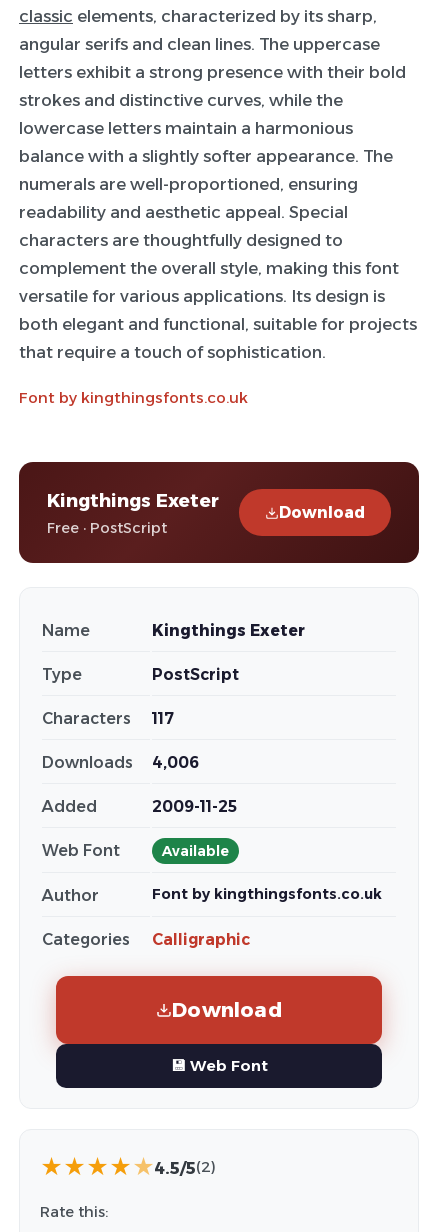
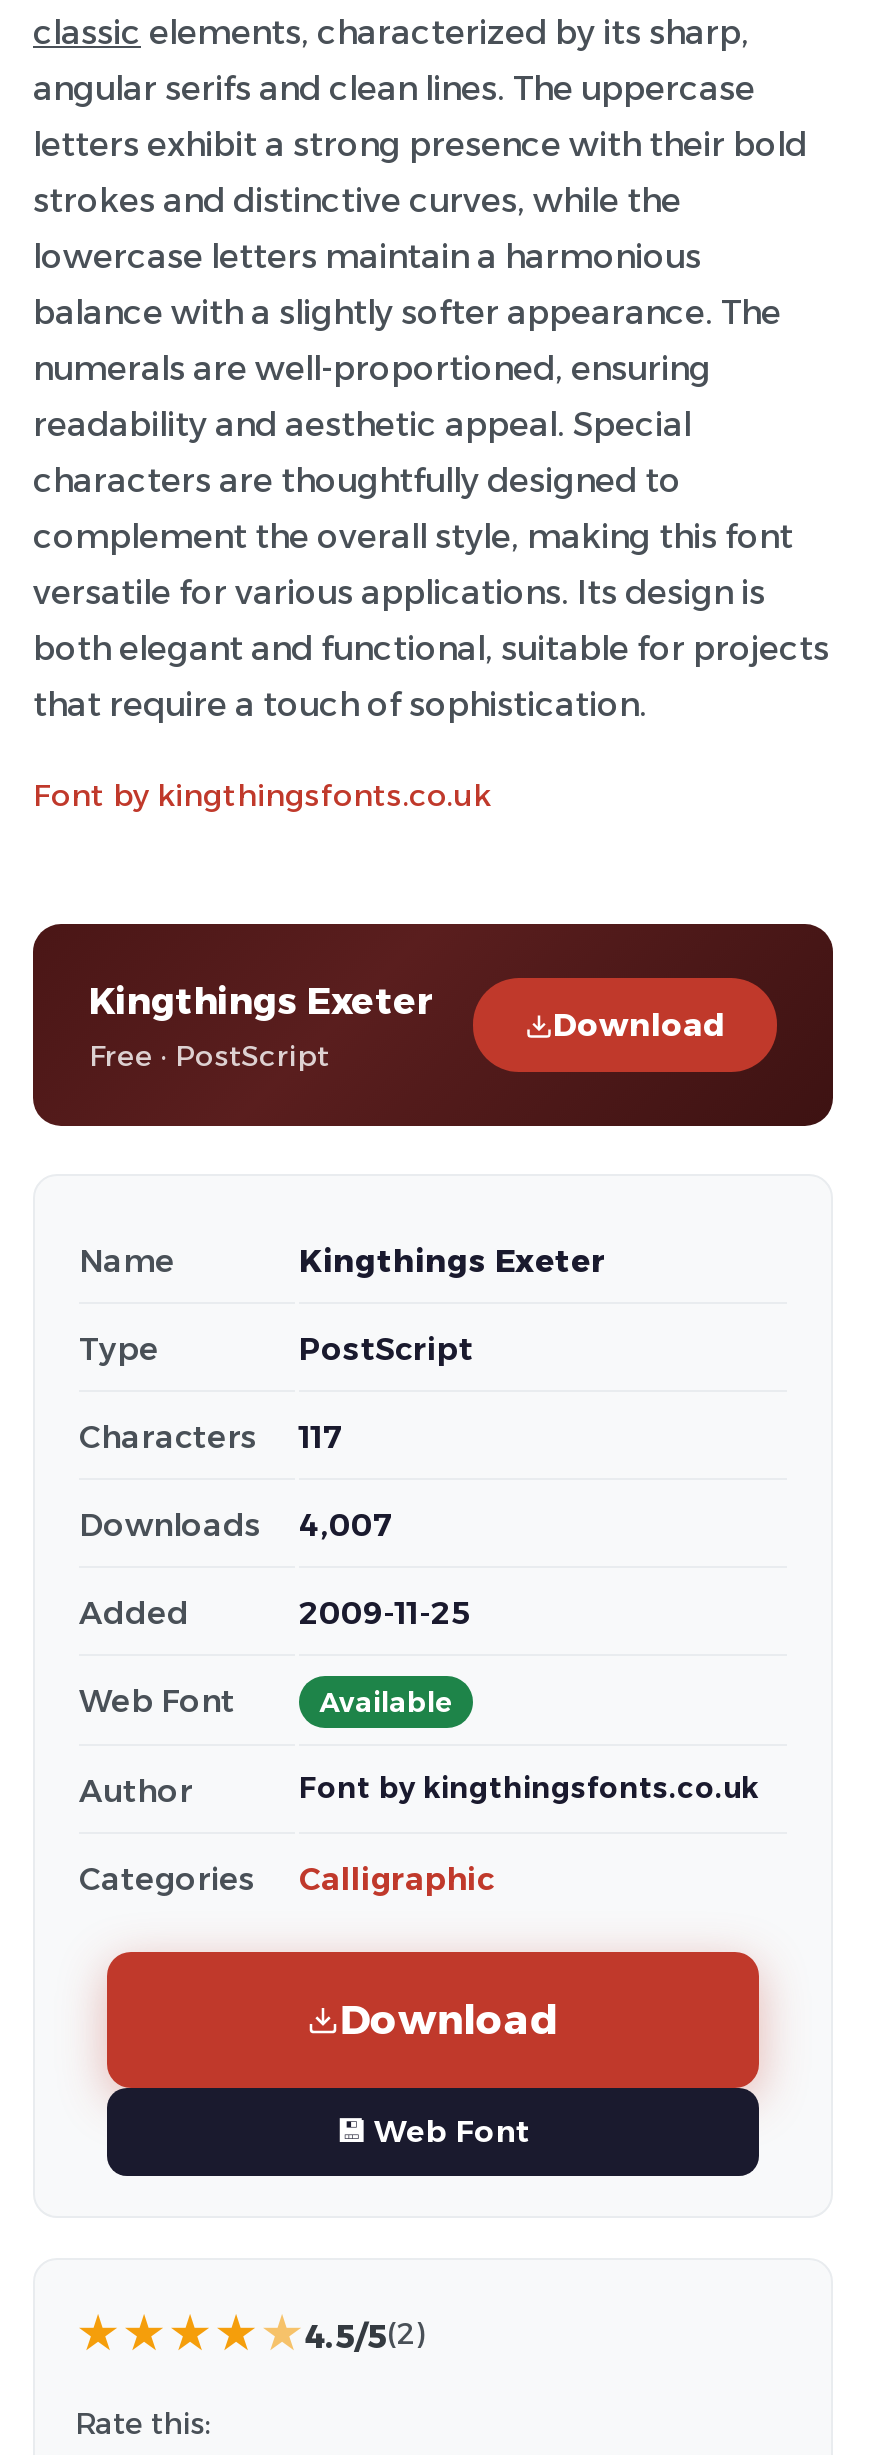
- Downloads 4,006
+ Downloads 4,007
